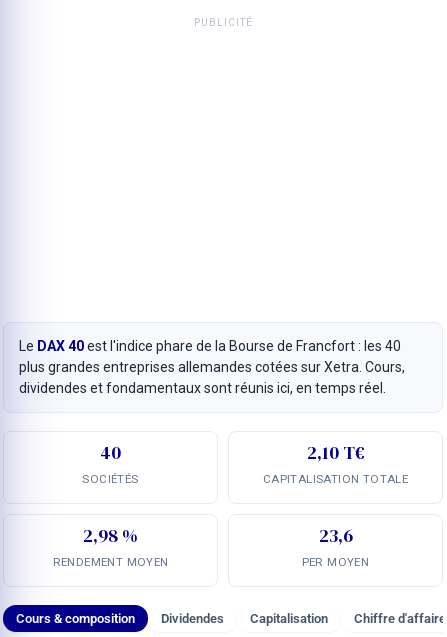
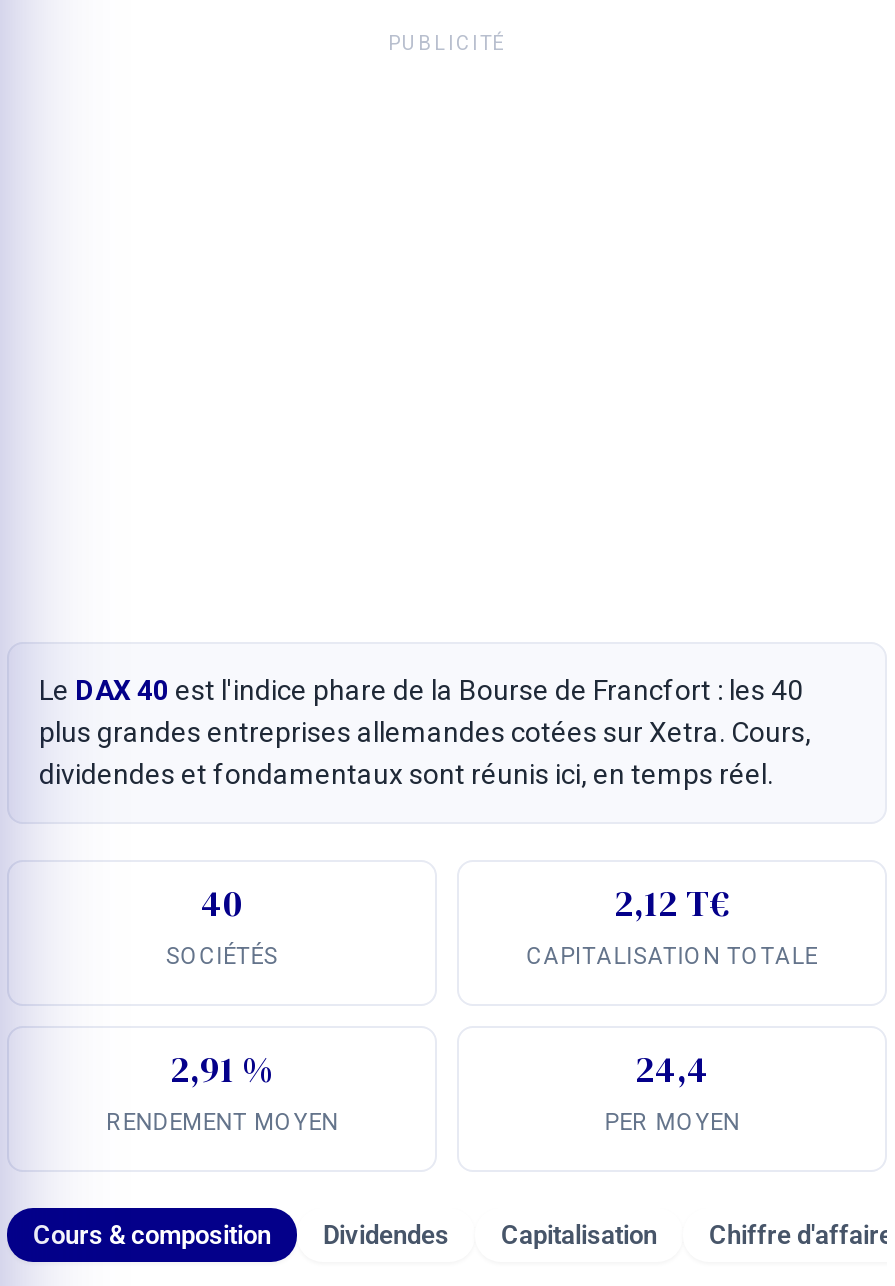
- 2,10 T€
+ 2,12 T€

- 2,98 %
+ 2,91 %

- 23,6
+ 24,4
